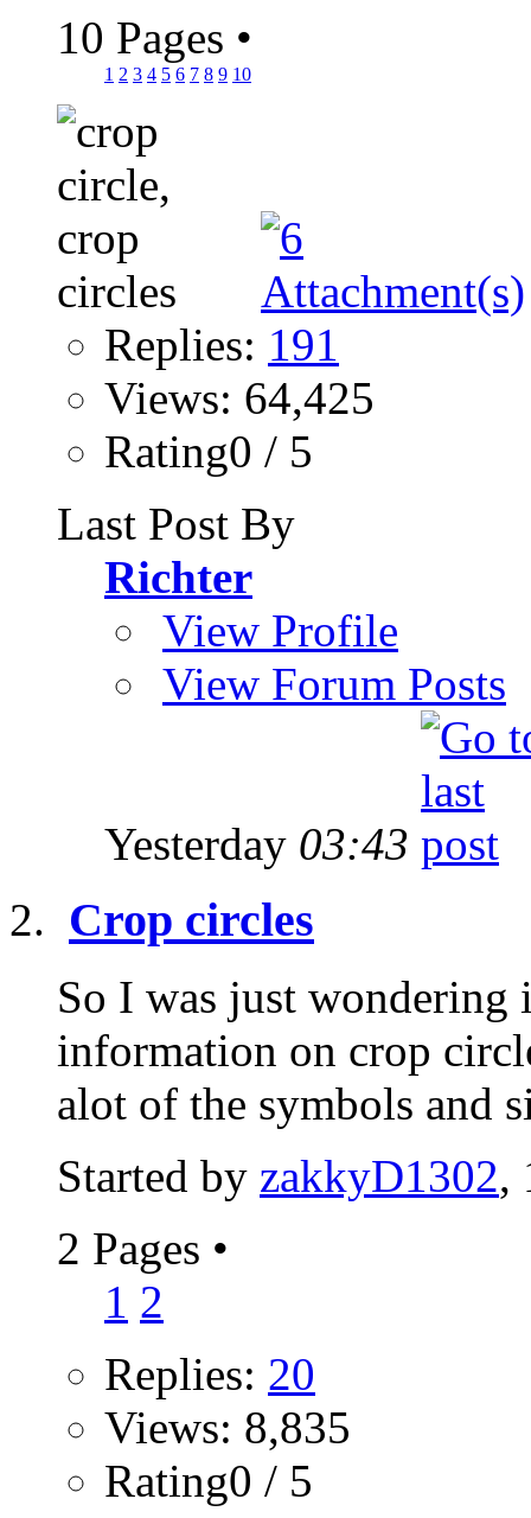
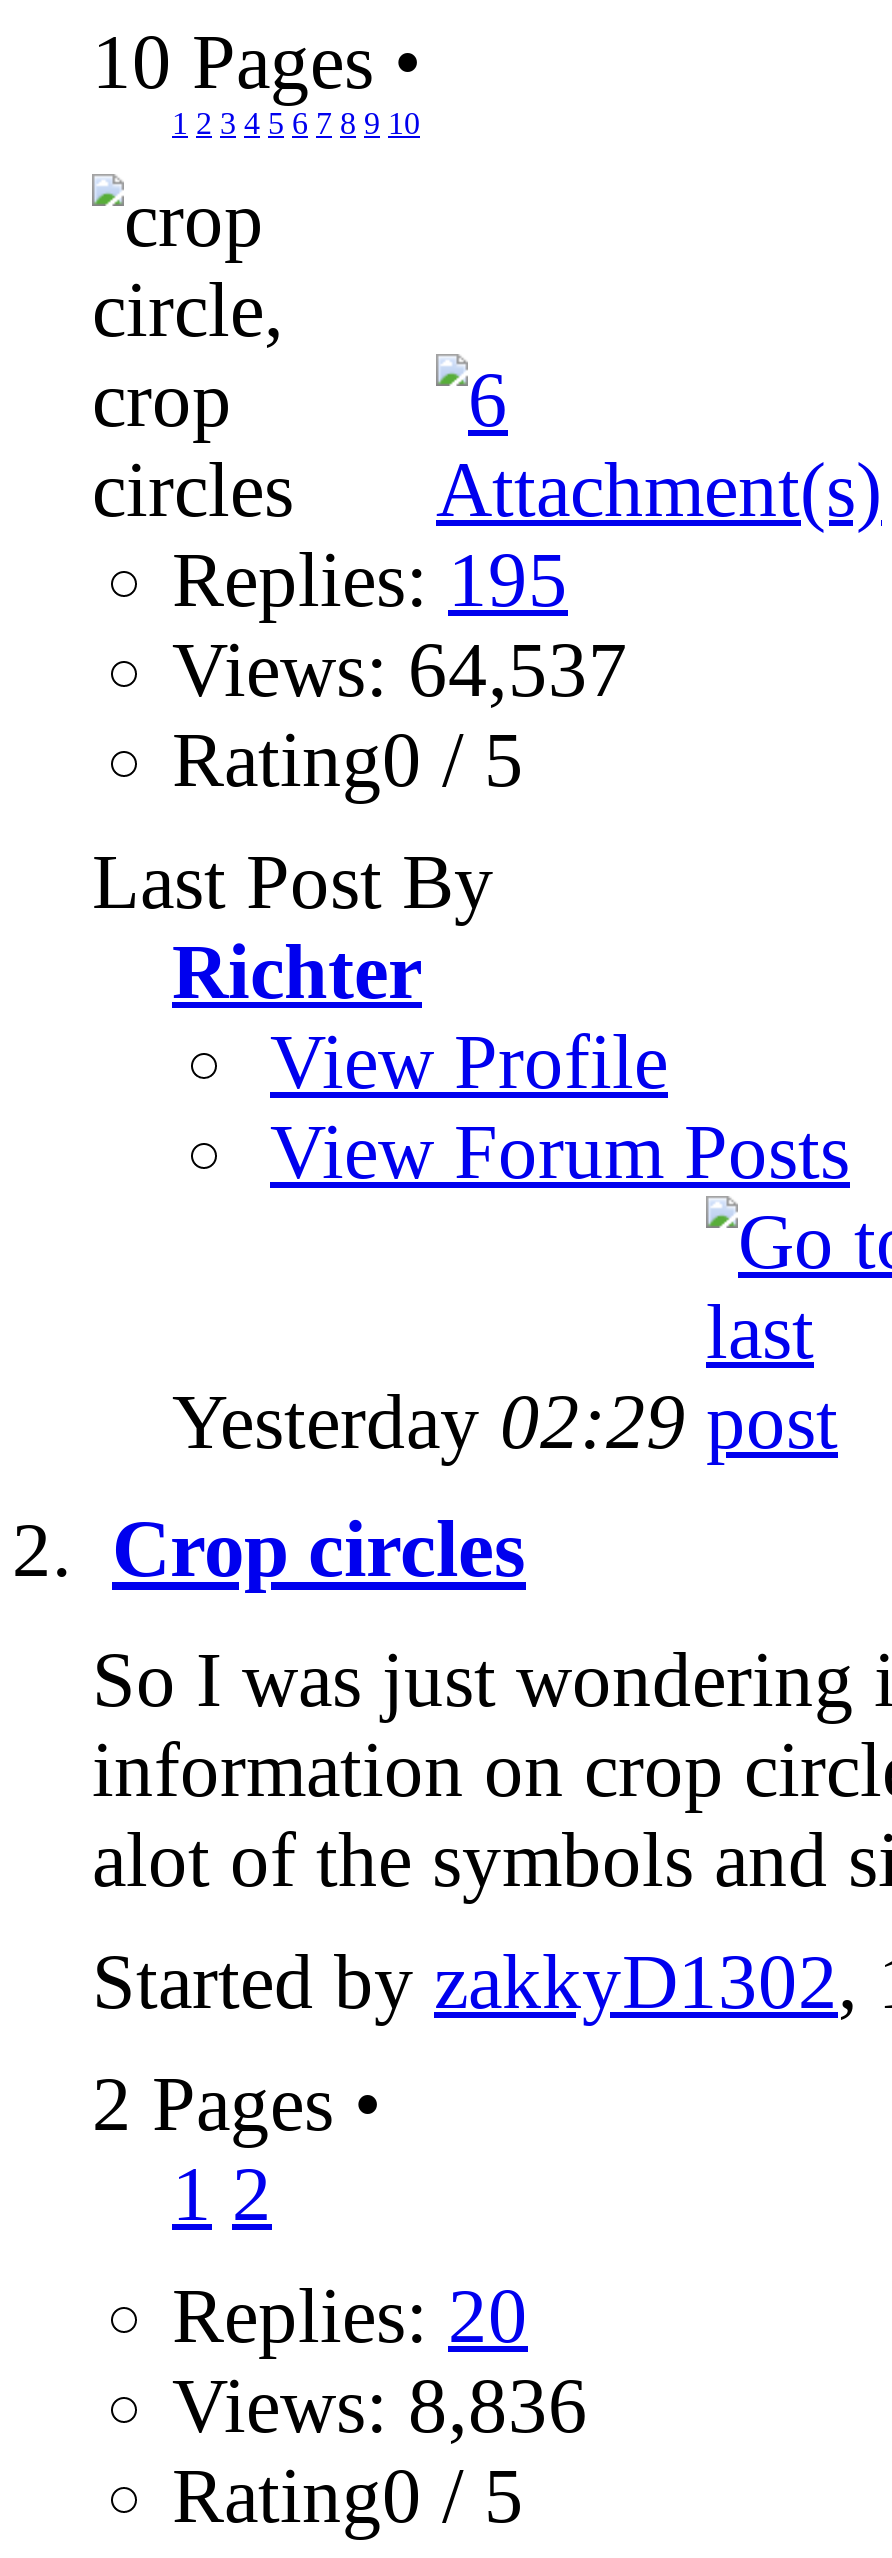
- Replies: 191
+ Replies: 195

- Views: 64,425
+ Views: 64,537

- Yesterday 03:43
+ Yesterday 02:29

- Views: 8,835
+ Views: 8,836
